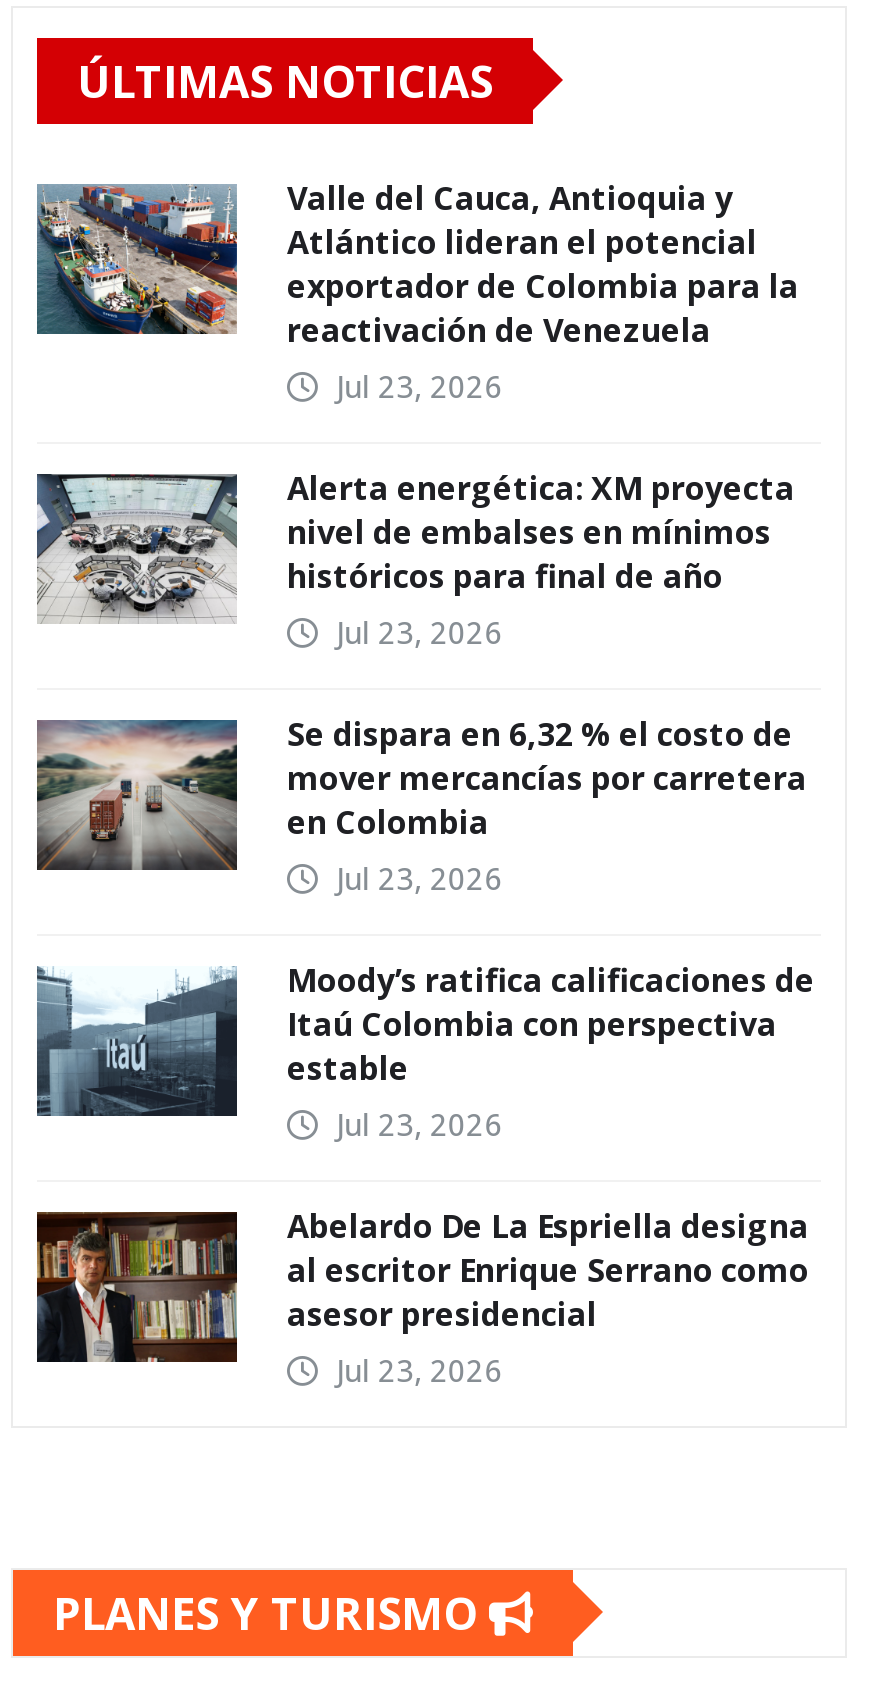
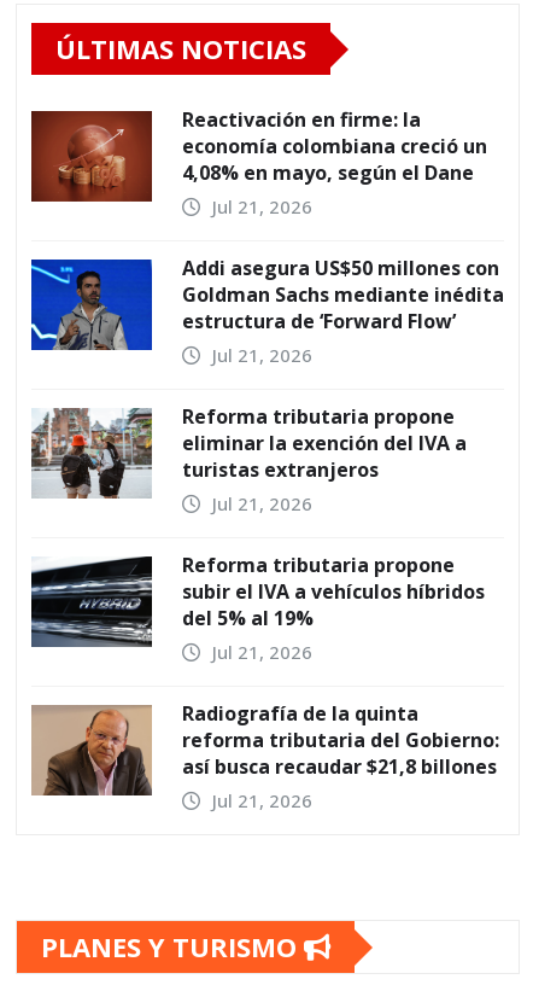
- [image]
- Valle del Cauca, Antioquia y
- Atlántico lideran el potencial
- exportador de Colombia para la
- reactivación de Venezuela
- Jul 23, 2026
+ [image]
+ Reactivación en firme: la
+ economía colombiana creció un
+ 4,08% en mayo, según el Dane
+ Jul 21, 2026

- [image]
- Alerta energética: XM proyecta
- nivel de embalses en mínimos
- históricos para final de año
- Jul 23, 2026
+ [image]
+ Addi asegura US$50 millones con
+ Goldman Sachs mediante inédita
+ estructura de ‘Forward Flow’
+ Jul 21, 2026

- [image]
- Se dispara en 6,32 % el costo de
- mover mercancías por carretera
- en Colombia
- Jul 23, 2026
+ [image]
+ Reforma tributaria propone
+ eliminar la exención del IVA a
+ turistas extranjeros
+ Jul 21, 2026

- [image]
- Moody’s ratifica calificaciones de
- Itaú Colombia con perspectiva
- estable
- Jul 23, 2026
+ [image]
+ Reforma tributaria propone
+ subir el IVA a vehículos híbridos
+ del 5% al 19%
+ Jul 21, 2026

- [image]
- Abelardo De La Espriella designa
- al escritor Enrique Serrano como
- asesor presidencial
- Jul 23, 2026
+ [image]
+ Radiografía de la quinta
+ reforma tributaria del Gobierno:
+ así busca recaudar $21,8 billones
+ Jul 21, 2026
